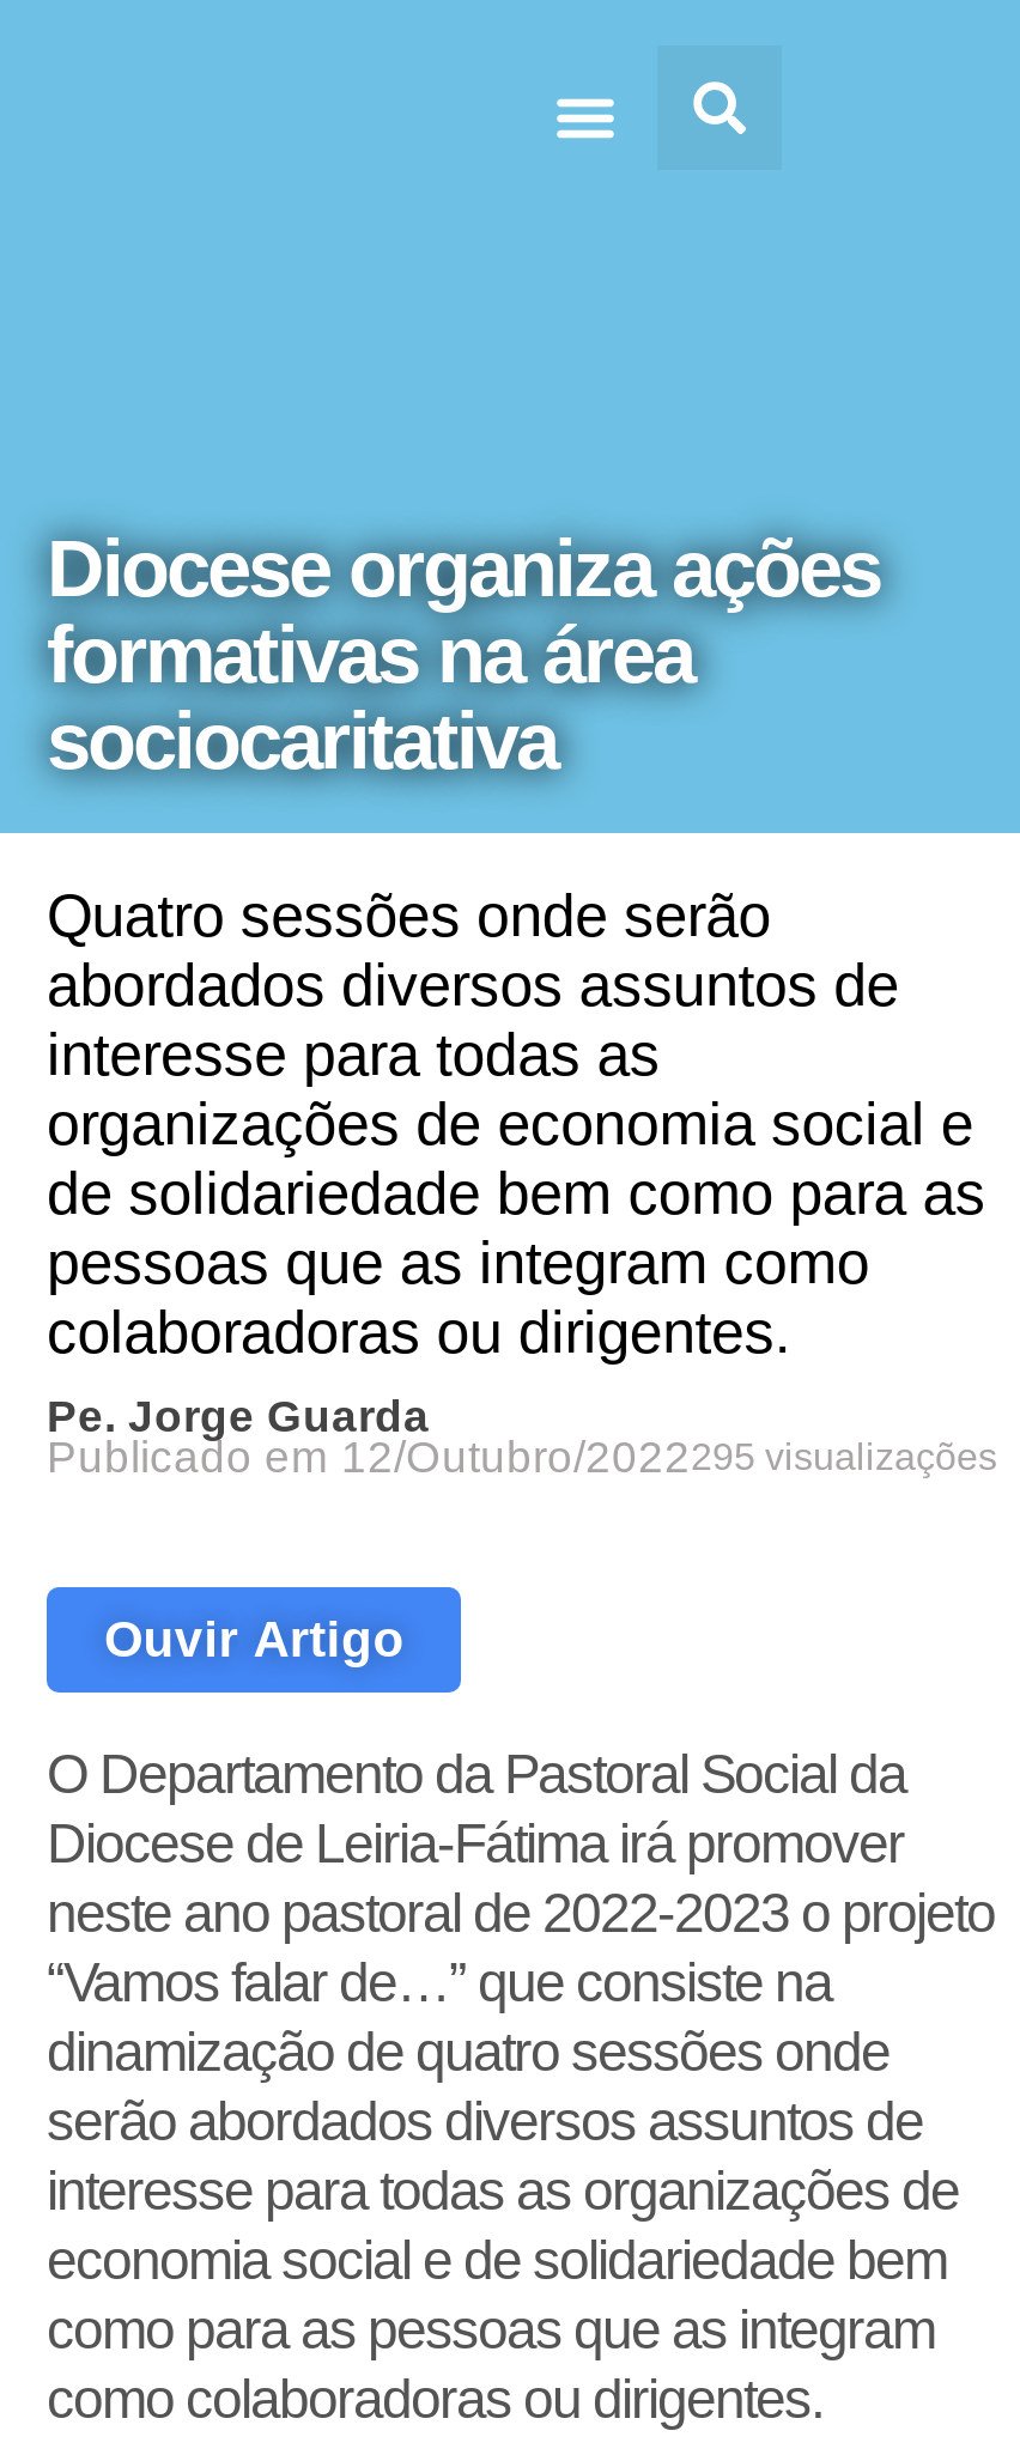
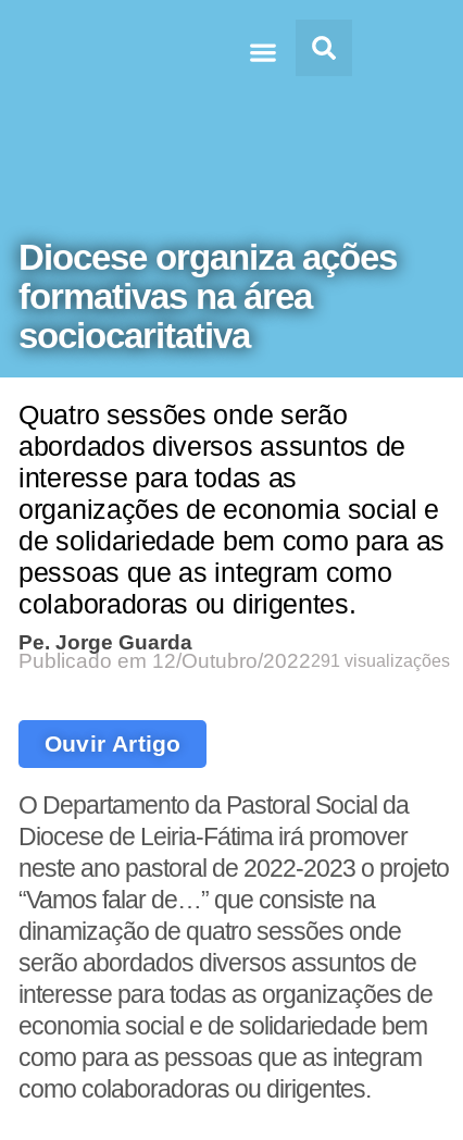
- Publicado em 12/Outubro/2022295 visualizações
+ Publicado em 12/Outubro/2022291 visualizações
